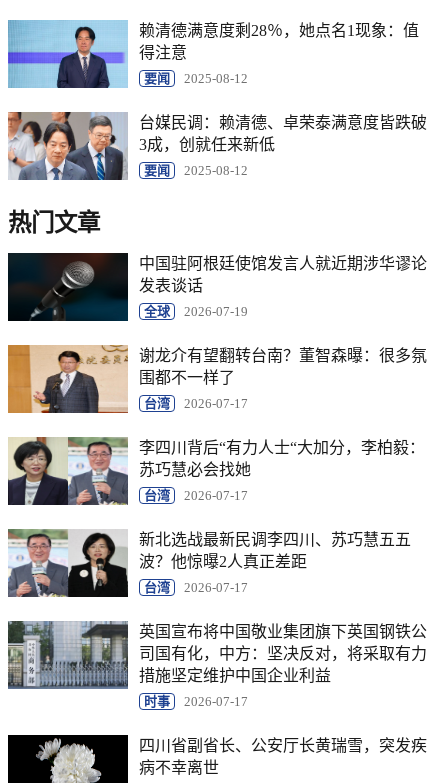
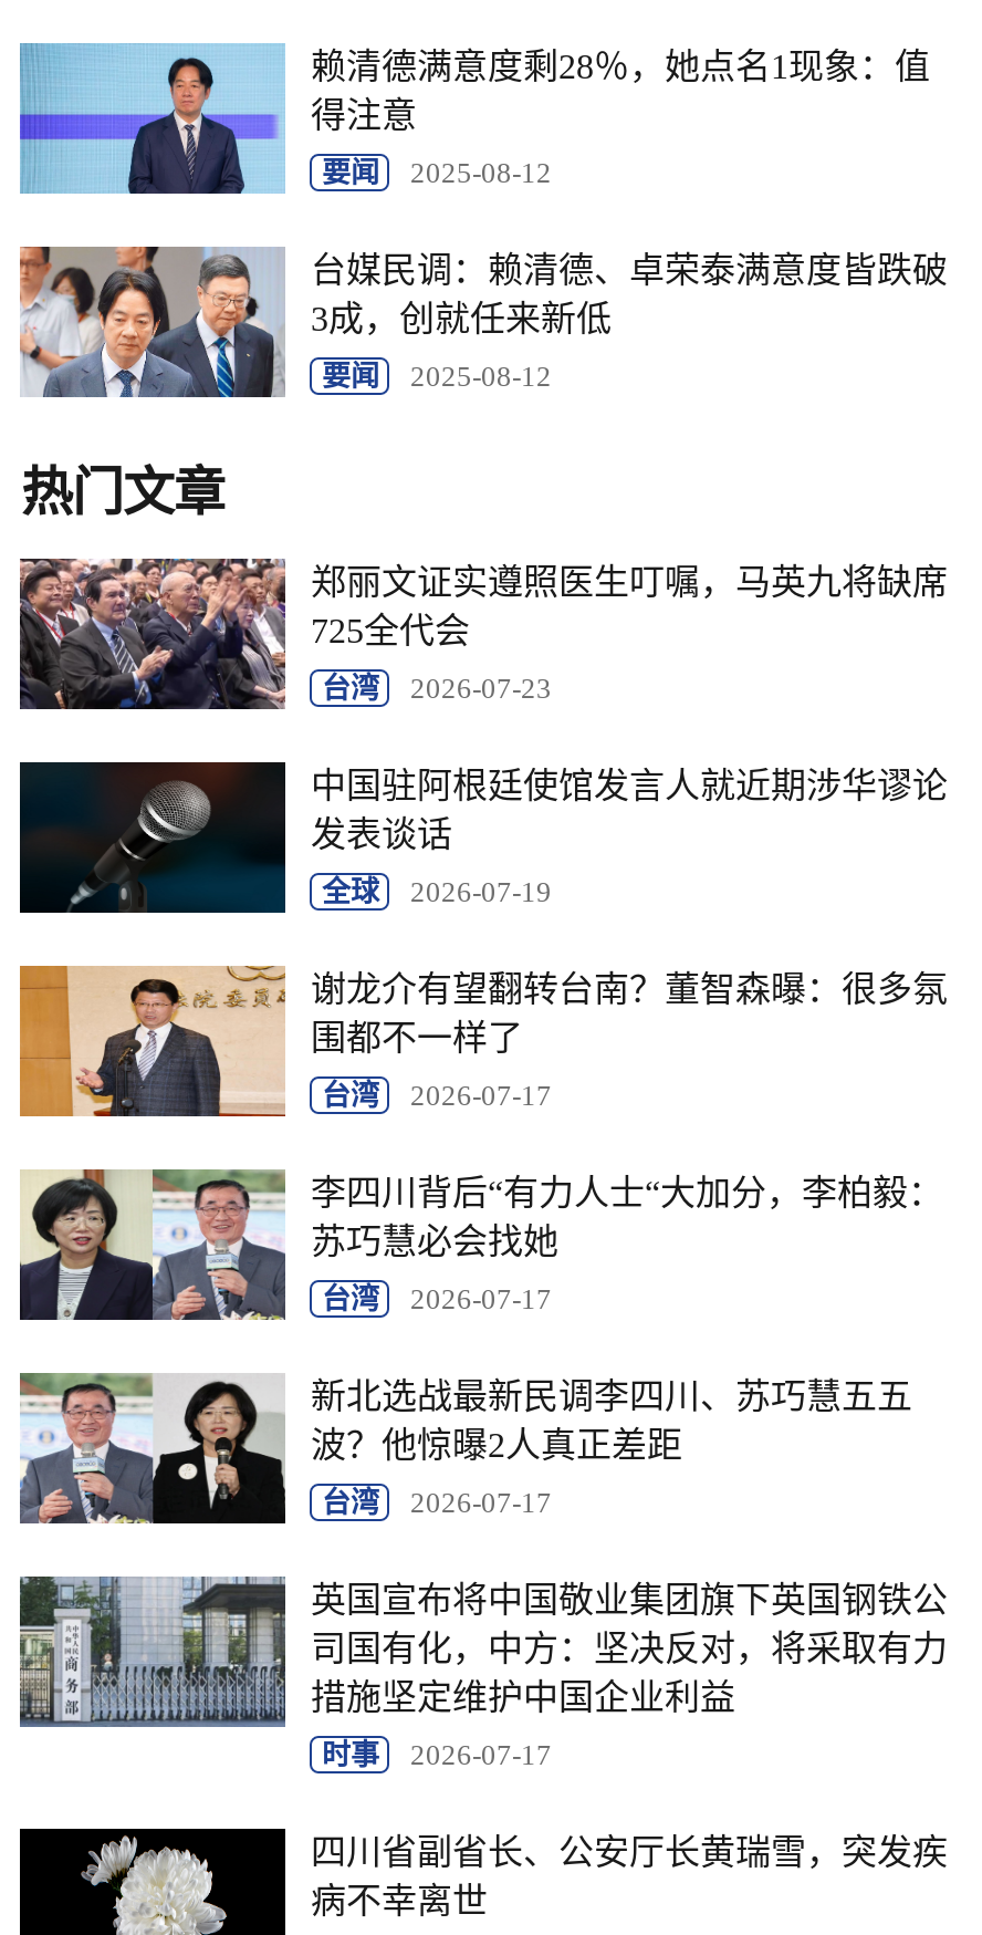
+ [image]
+ 郑丽文证实遵照医生叮嘱，马英九将缺席
+ 725全代会
+ 台湾
+ 2026-07-23
